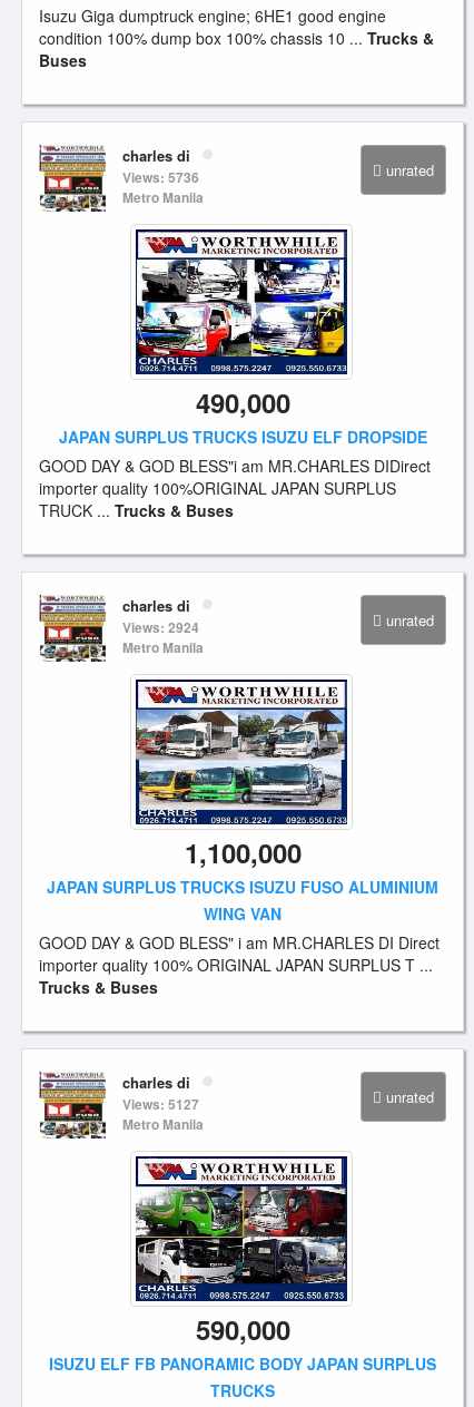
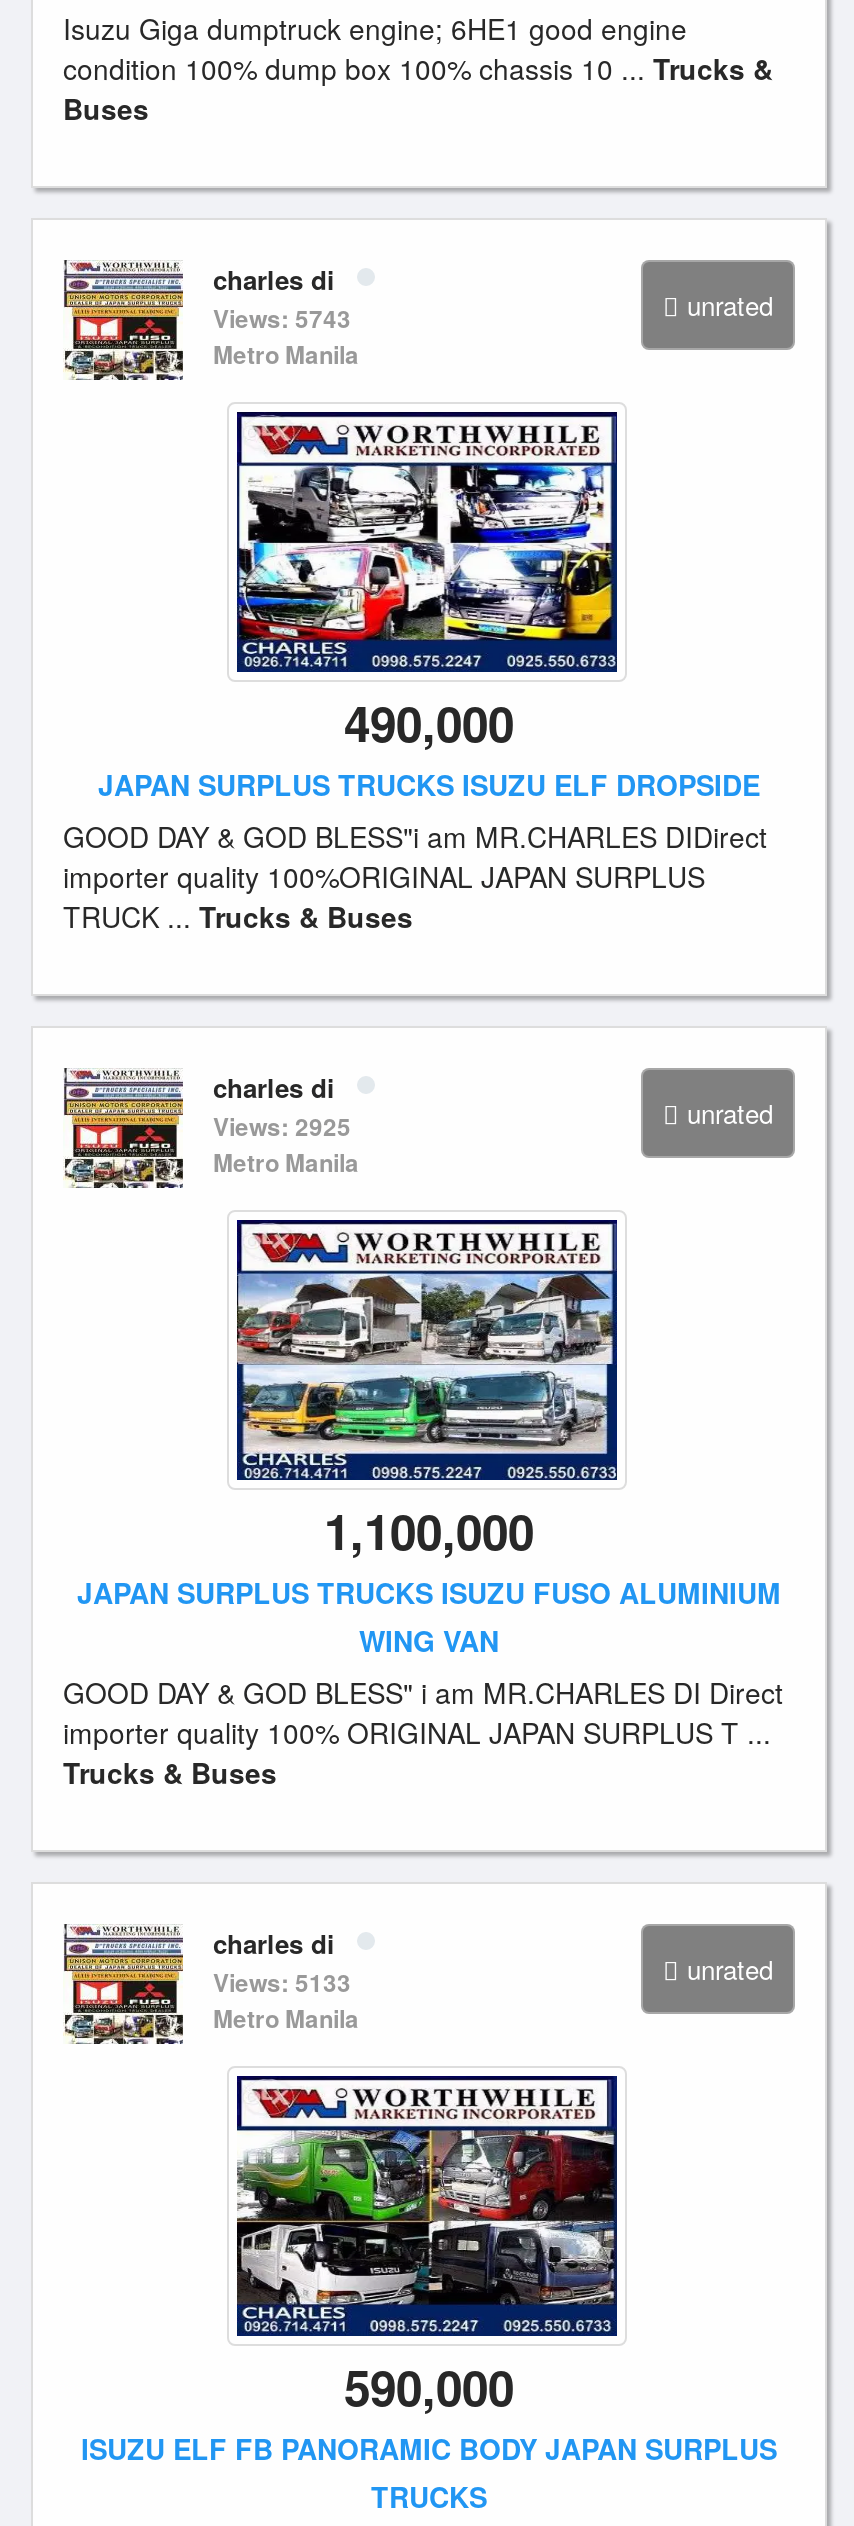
- Views: 5736
+ Views: 5743

- Views: 2924
+ Views: 2925

- Views: 5127
+ Views: 5133
